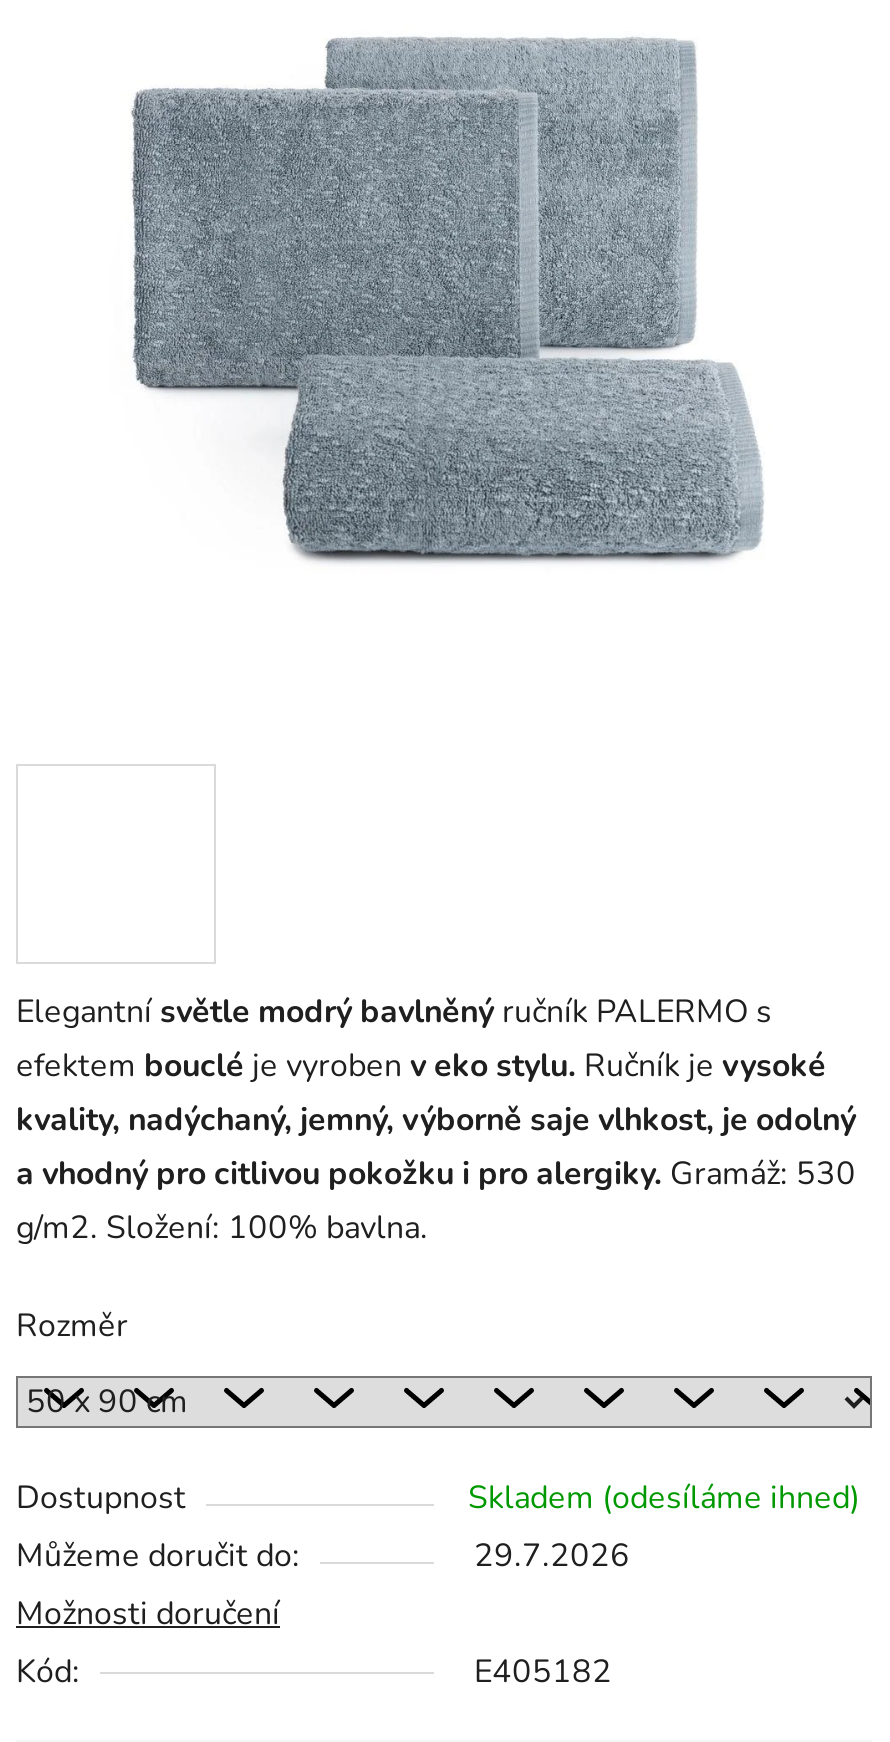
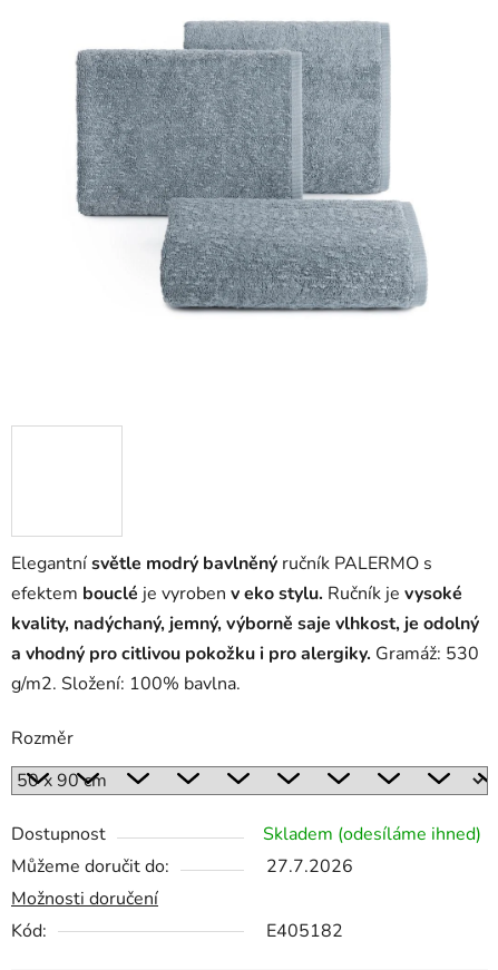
- 29.7.2026
+ 27.7.2026
